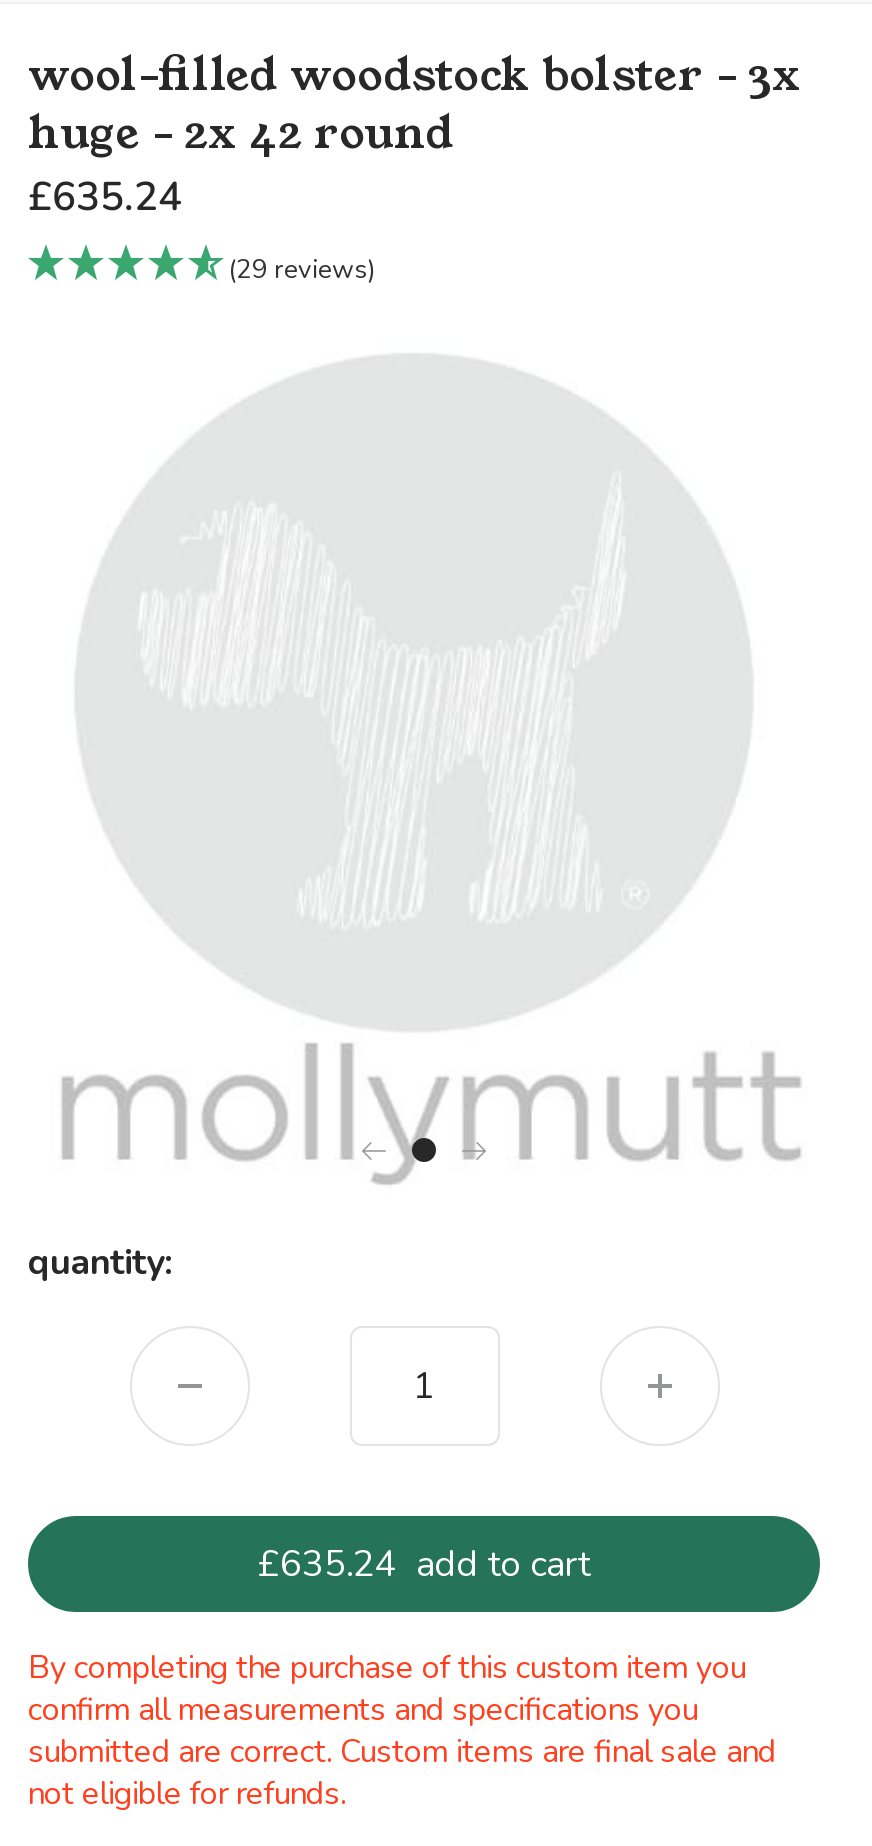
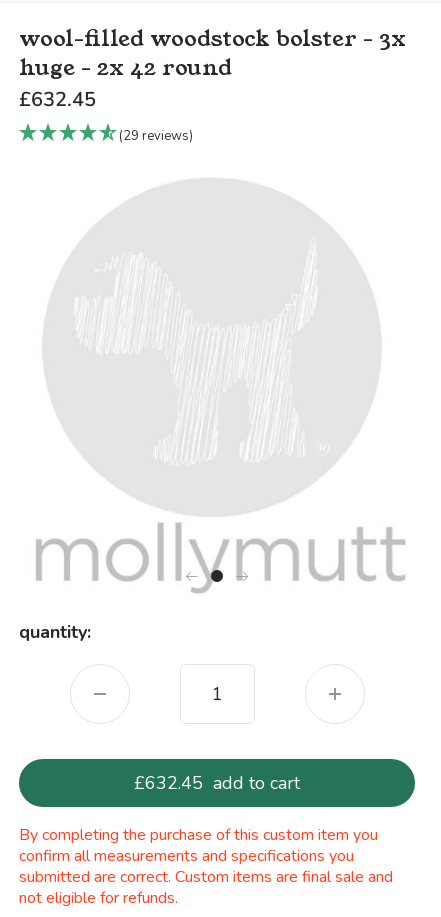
- £635.24
+ £632.45

- £635.24 add to cart
+ £632.45 add to cart
